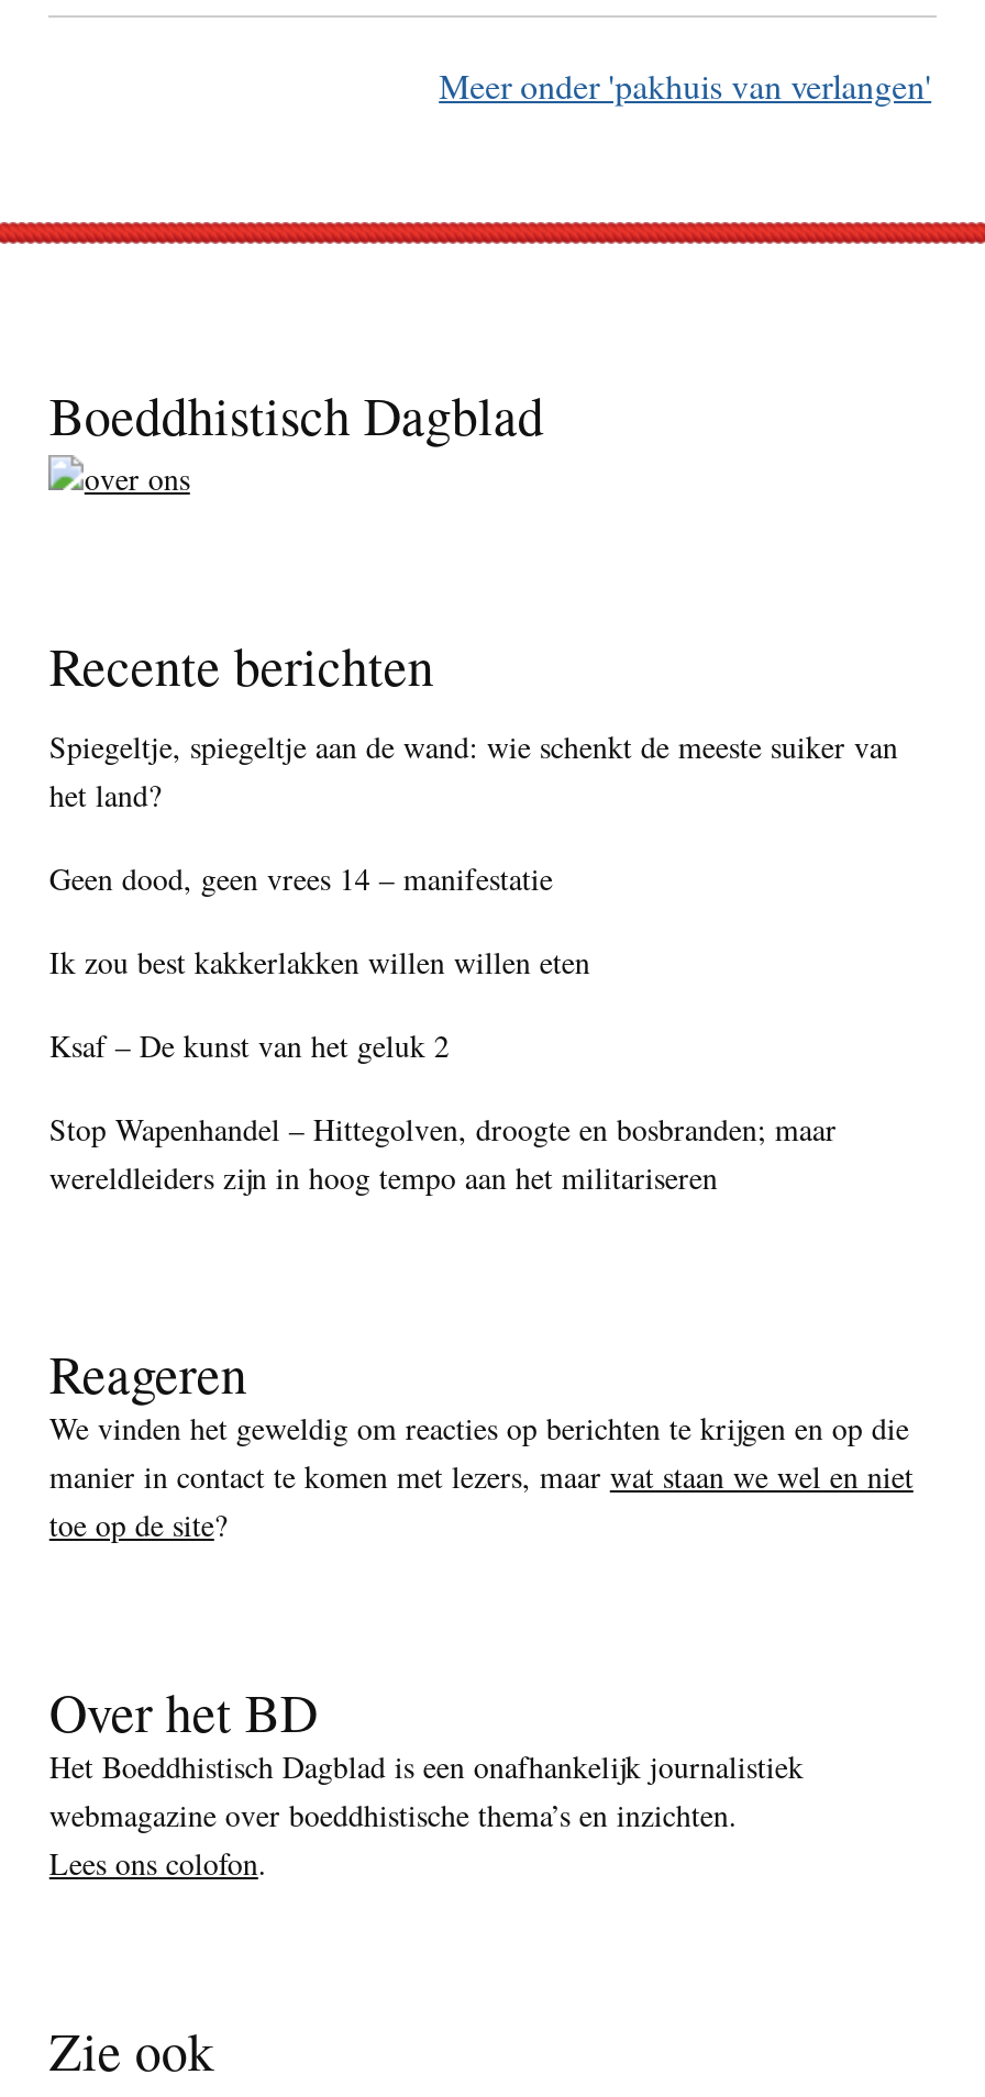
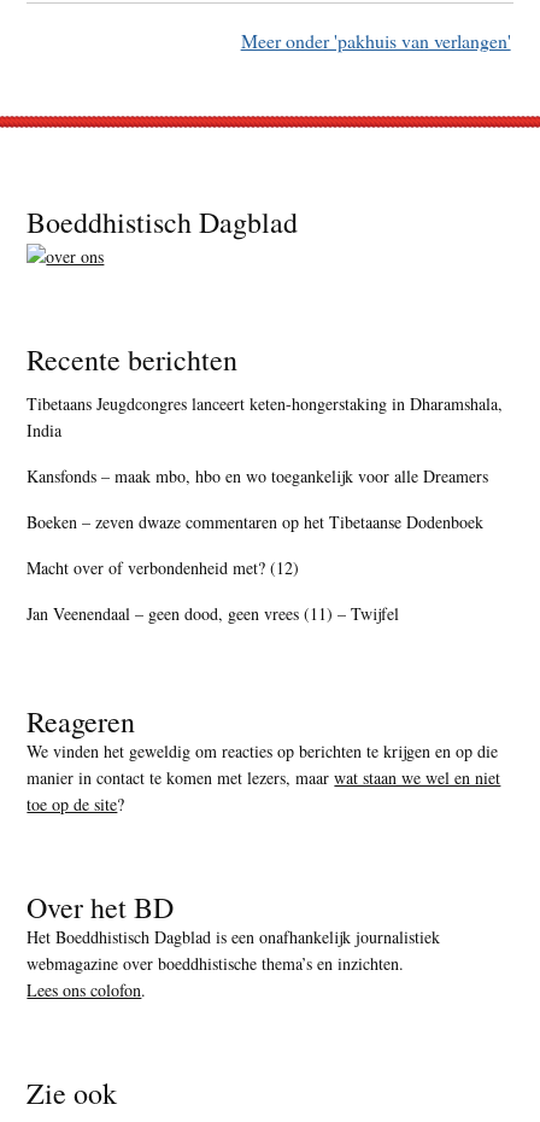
- Spiegeltje, spiegeltje aan de wand: wie schenkt de meeste suiker van
- het land?
+ Tibetaans Jeugdcongres lanceert keten-hongerstaking in Dharamshala,
+ India

- Geen dood, geen vrees 14 – manifestatie
+ Kansfonds – maak mbo, hbo en wo toegankelijk voor alle Dreamers

- Ik zou best kakkerlakken willen willen eten
+ Boeken – zeven dwaze commentaren op het Tibetaanse Dodenboek

- Ksaf – De kunst van het geluk 2
+ Macht over of verbondenheid met? (12)

- Stop Wapenhandel – Hittegolven, droogte en bosbranden; maar
- wereldleiders zijn in hoog tempo aan het militariseren
+ Jan Veenendaal – geen dood, geen vrees (11) – Twijfel
